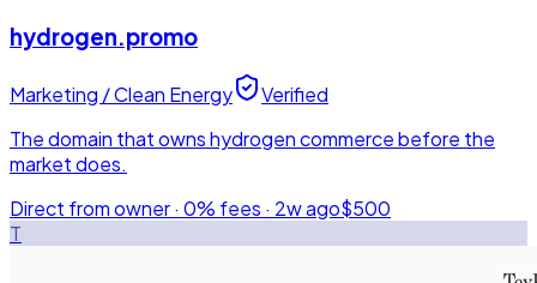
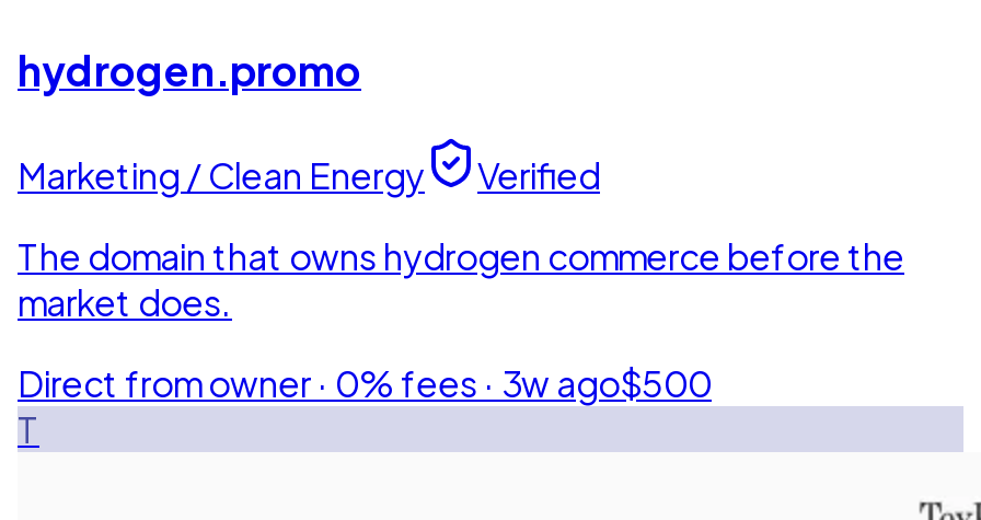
- Direct from owner · 0% fees · 2w ago$500
+ Direct from owner · 0% fees · 3w ago$500
